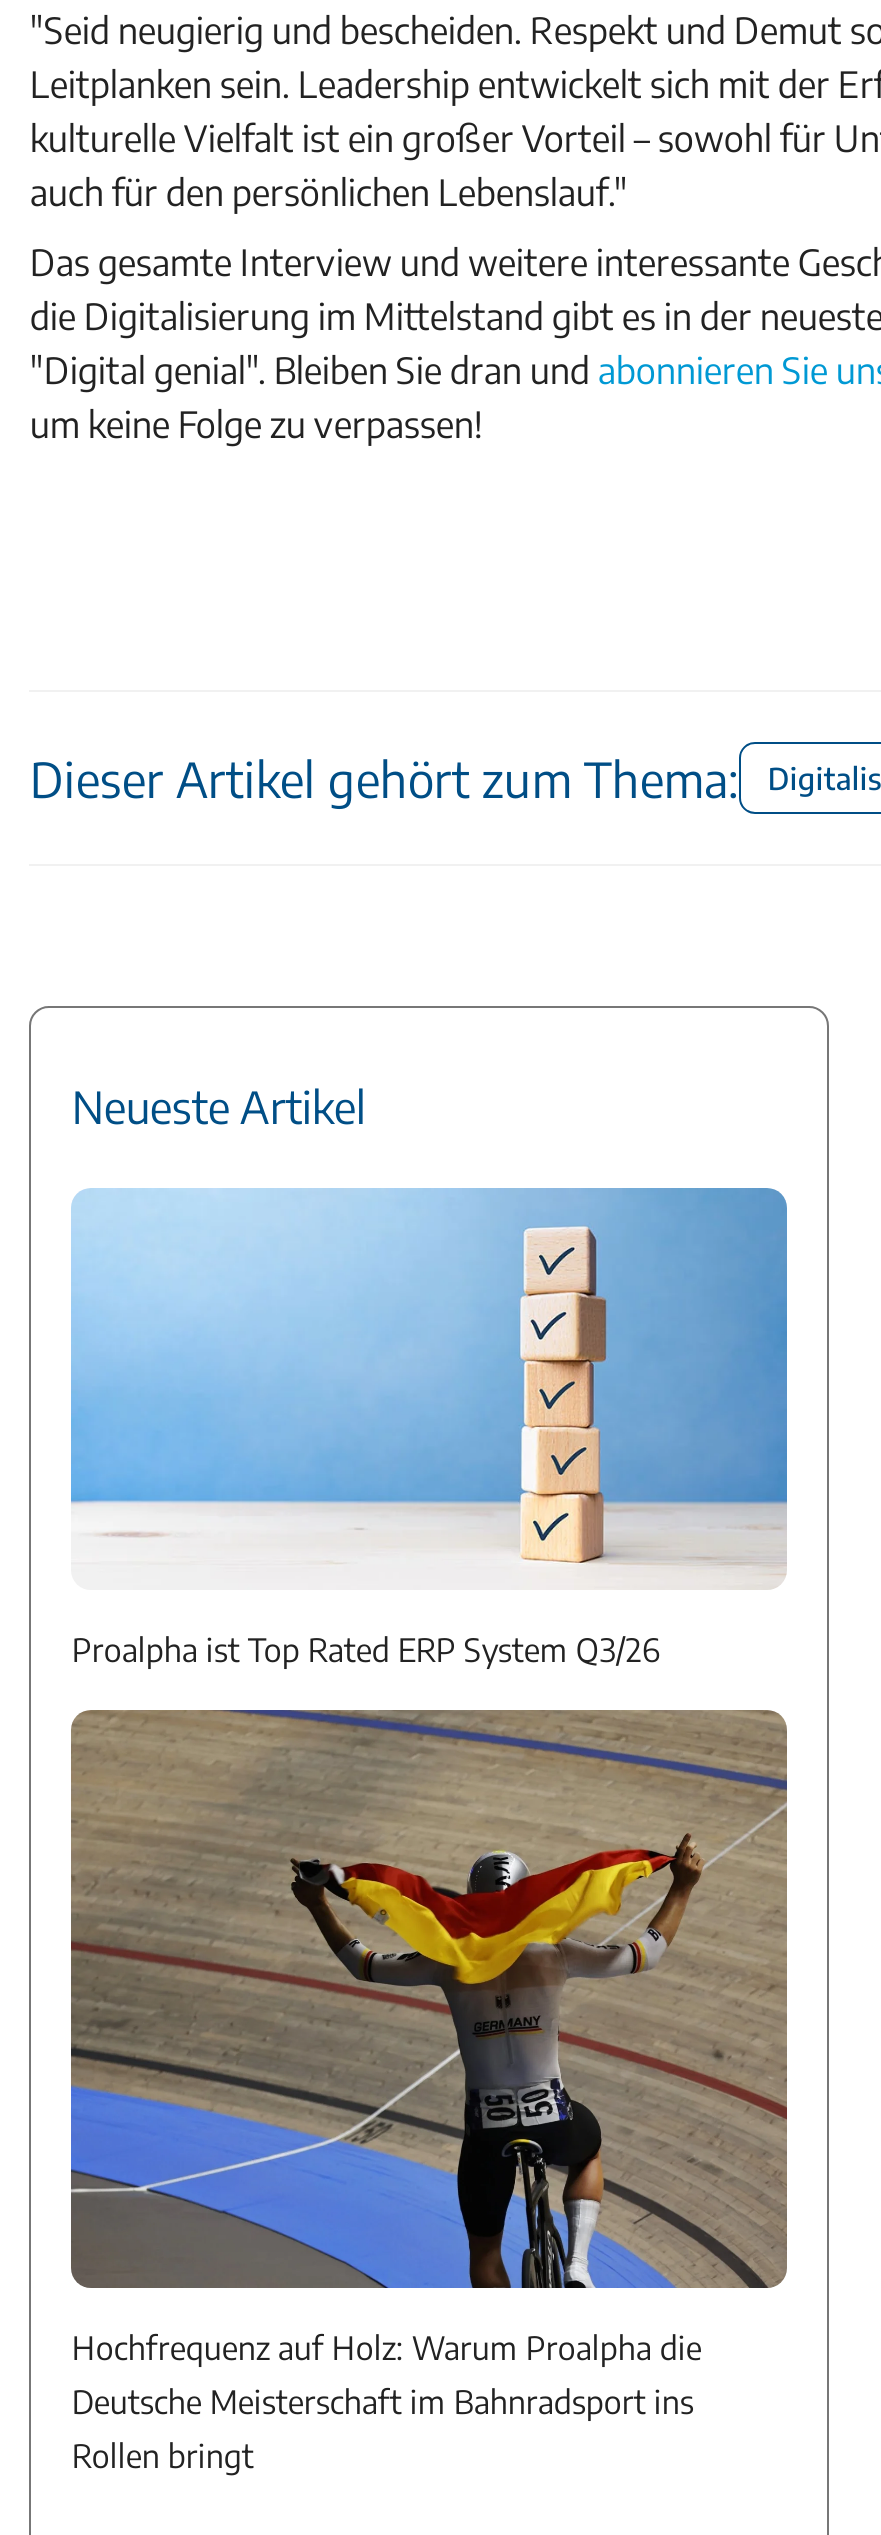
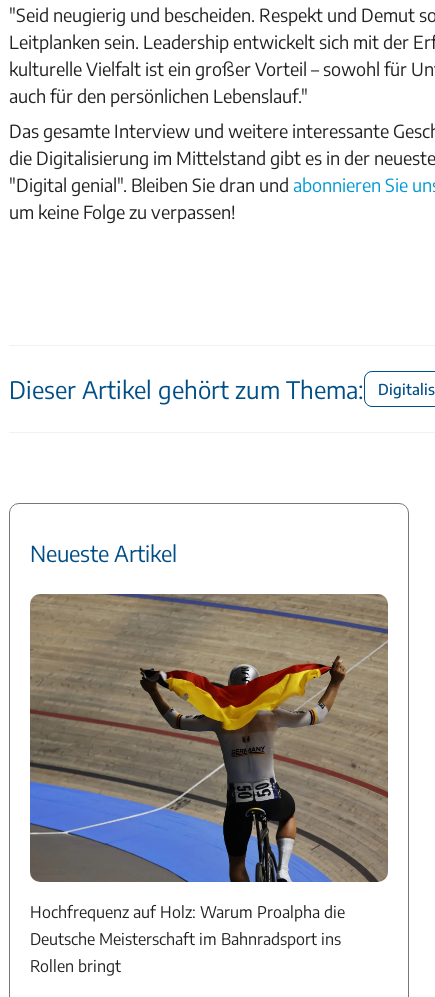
- [image]
- Proalpha ist Top Rated ERP System Q3/26
